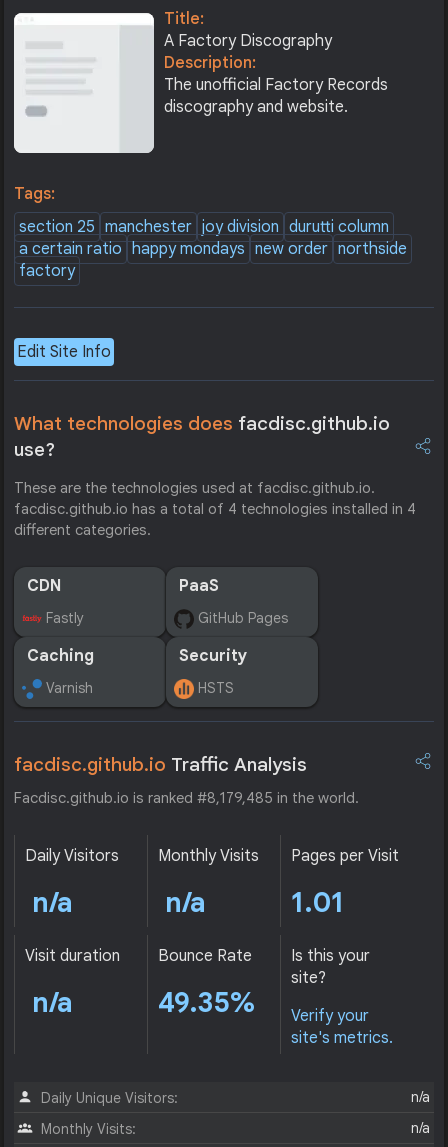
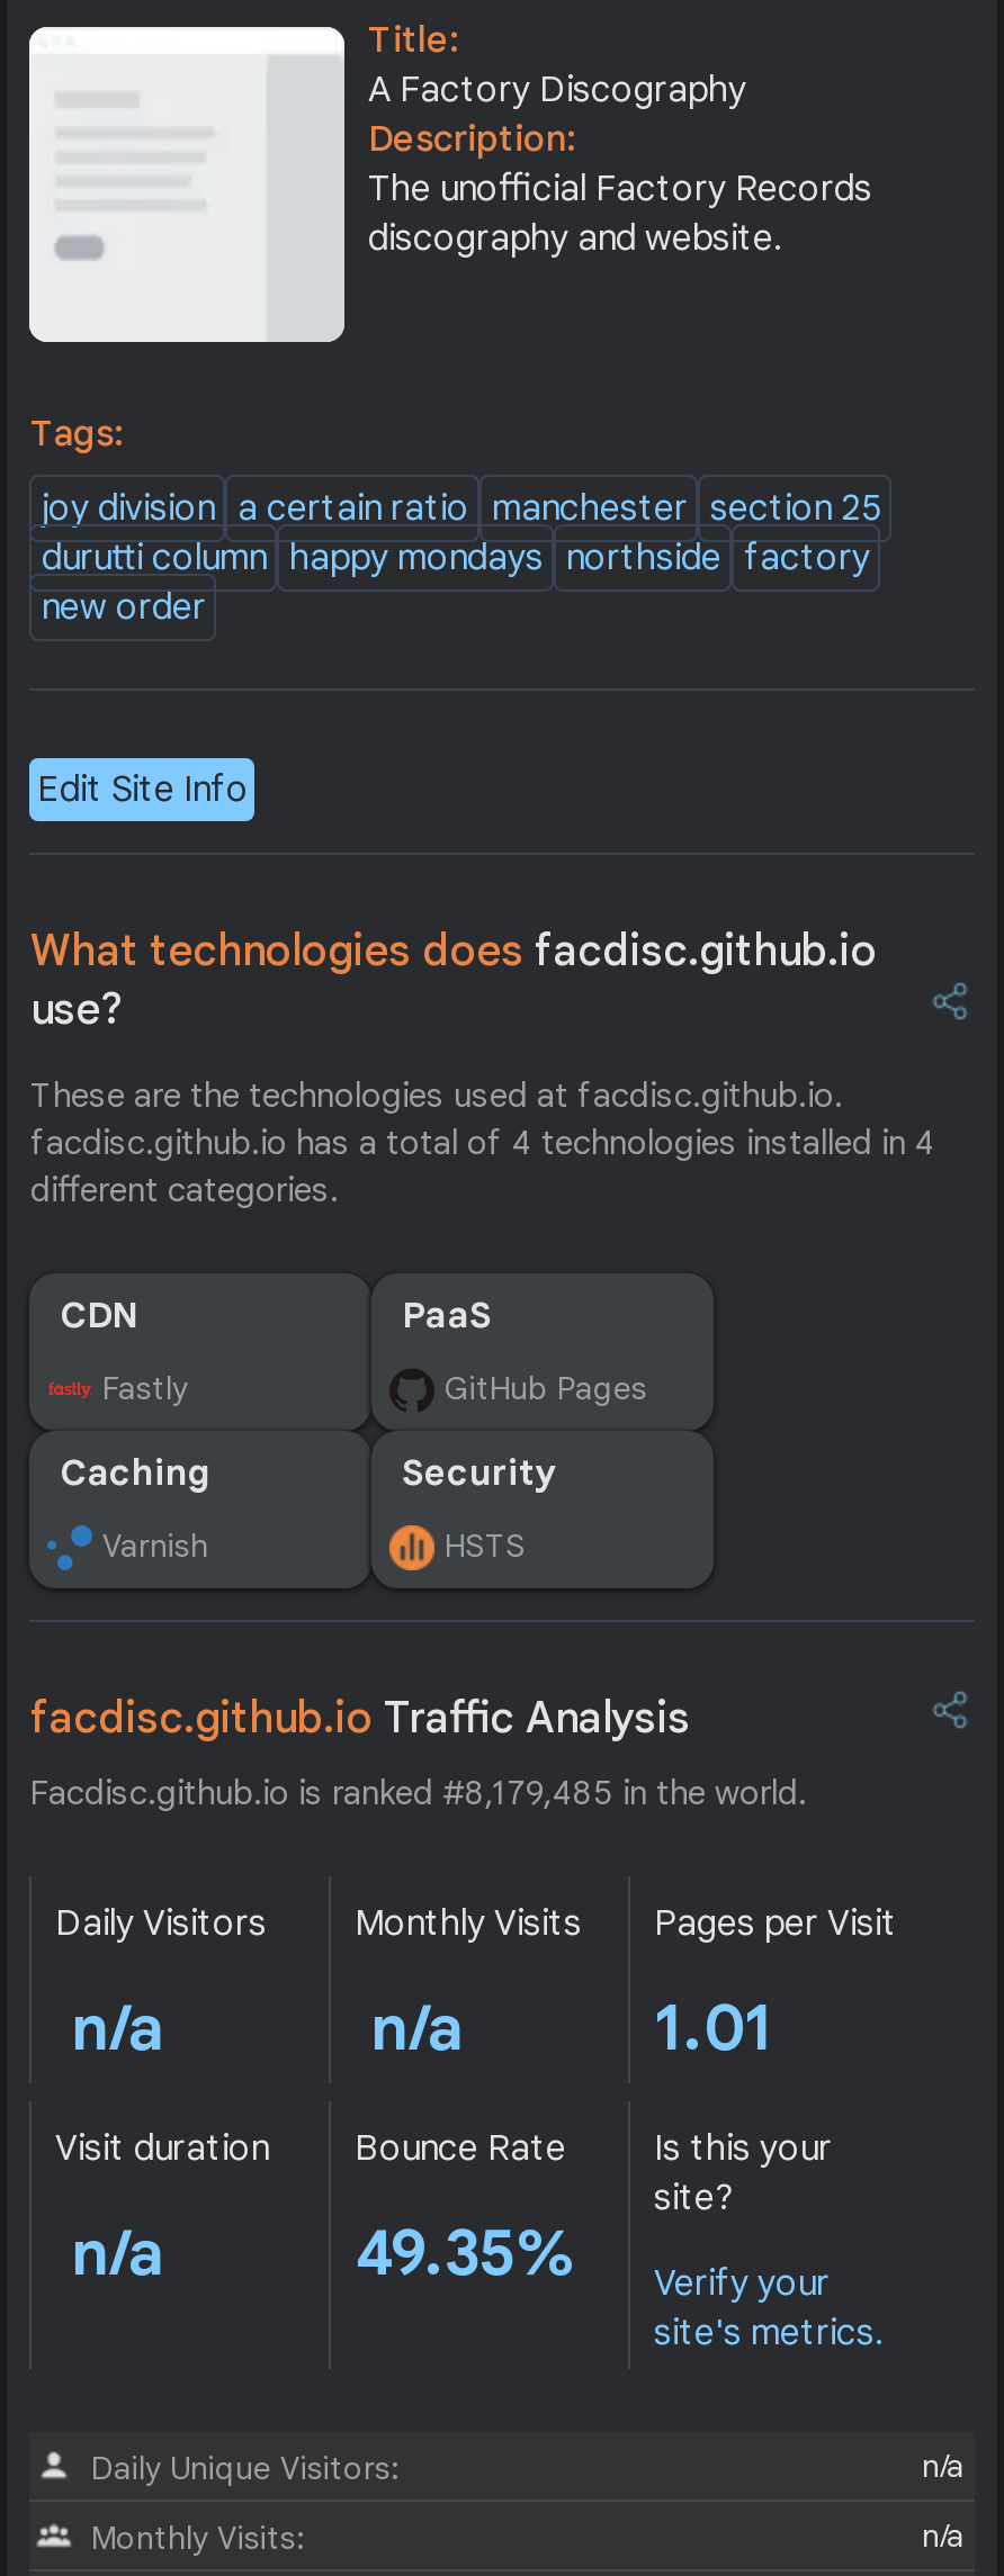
- section 25 manchester joy division durutti column
- a certain ratio happy mondays new order northside
- factory
+ joy division a certain ratio manchester section 25
+ durutti column happy mondays northside factory
+ new order
